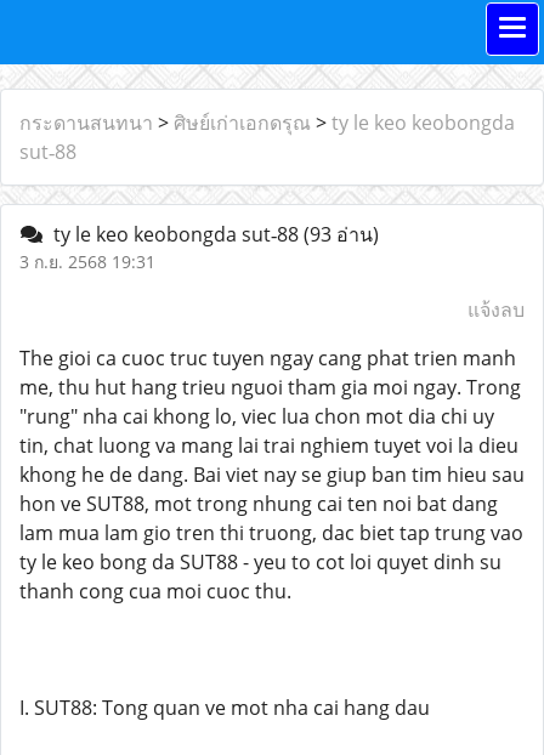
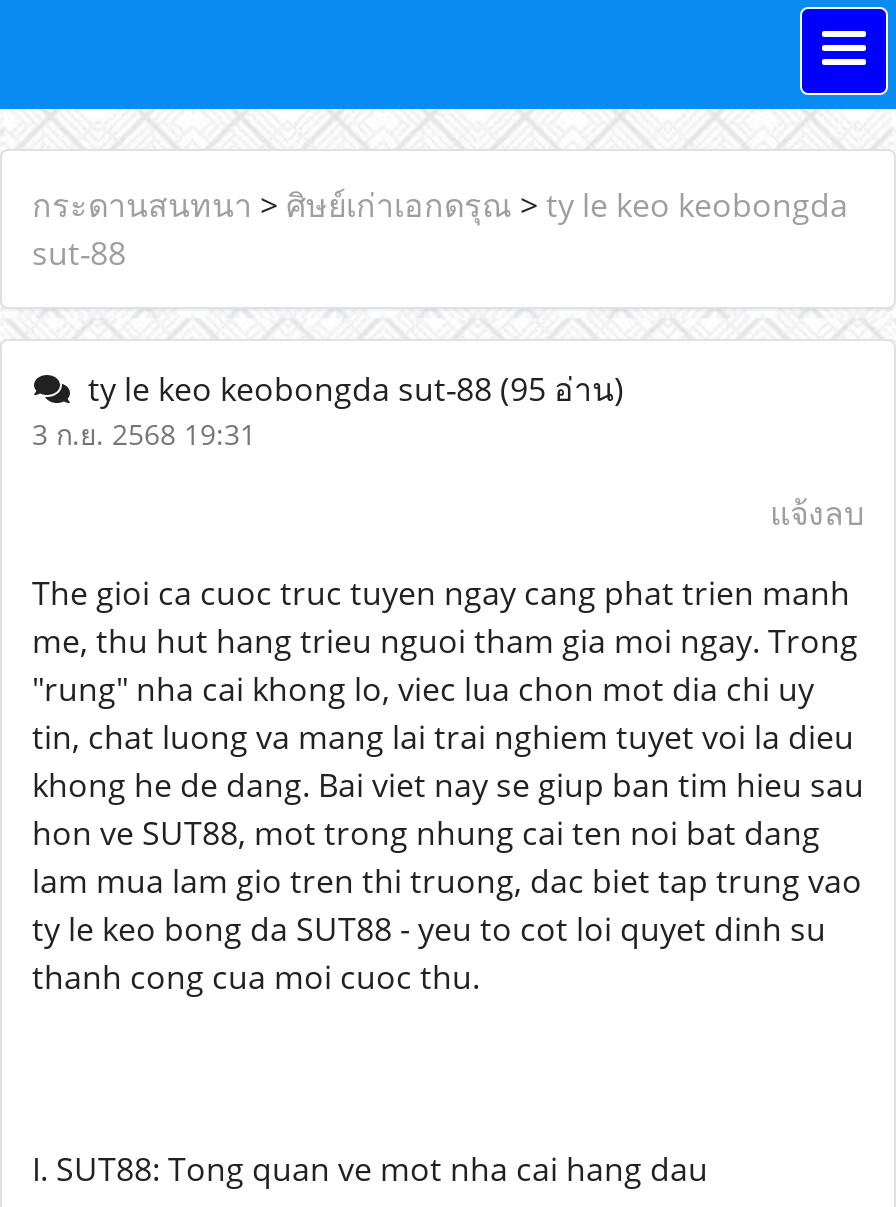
- ty le keo keobongda sut‑88 (93 อ่าน)
+ ty le keo keobongda sut‑88 (95 อ่าน)
